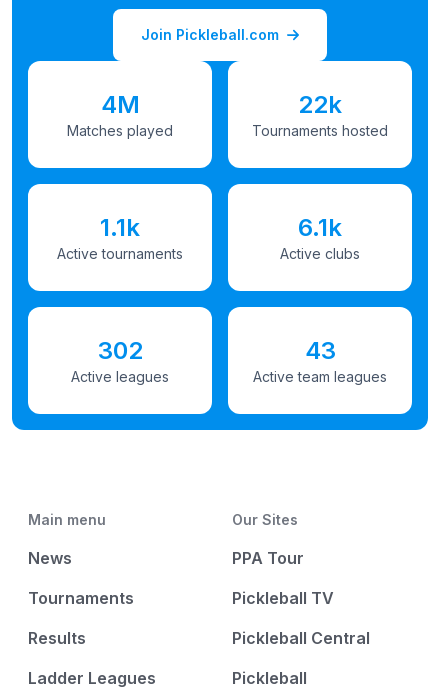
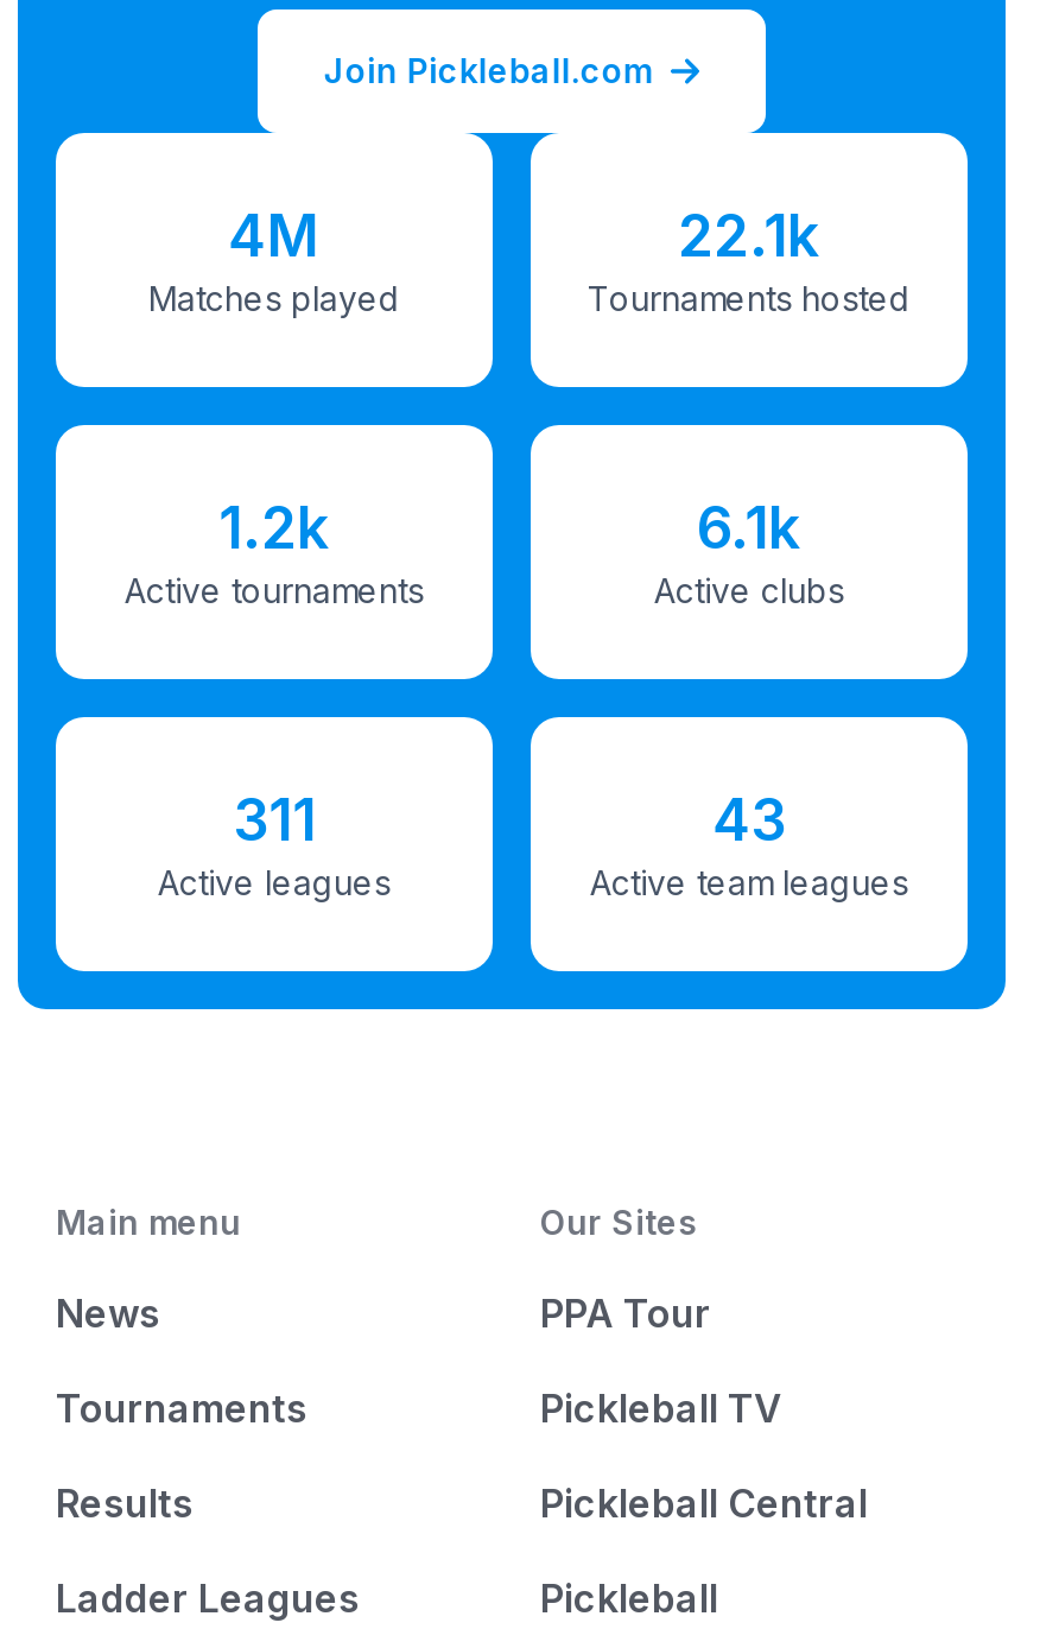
- 22k
+ 22.1k

- 1.1k
+ 1.2k

- 302
+ 311
